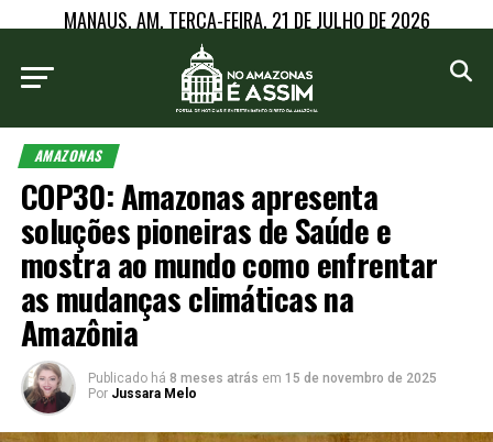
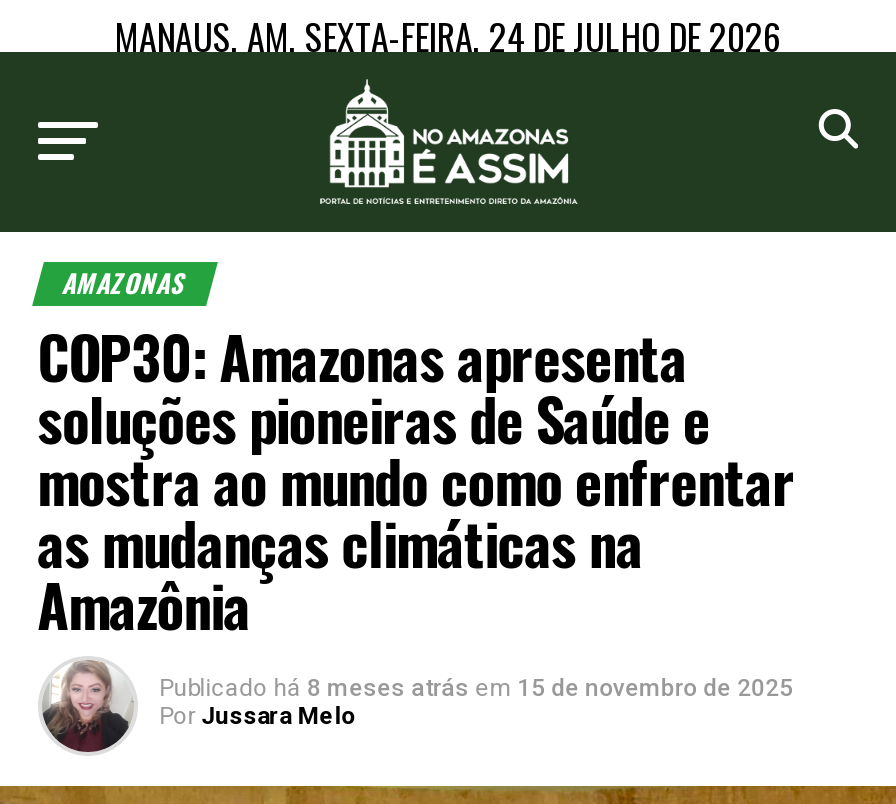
- MANAUS, AM, TERÇA-FEIRA, 21 DE JULHO DE 2026
+ MANAUS, AM, SEXTA-FEIRA, 24 DE JULHO DE 2026
